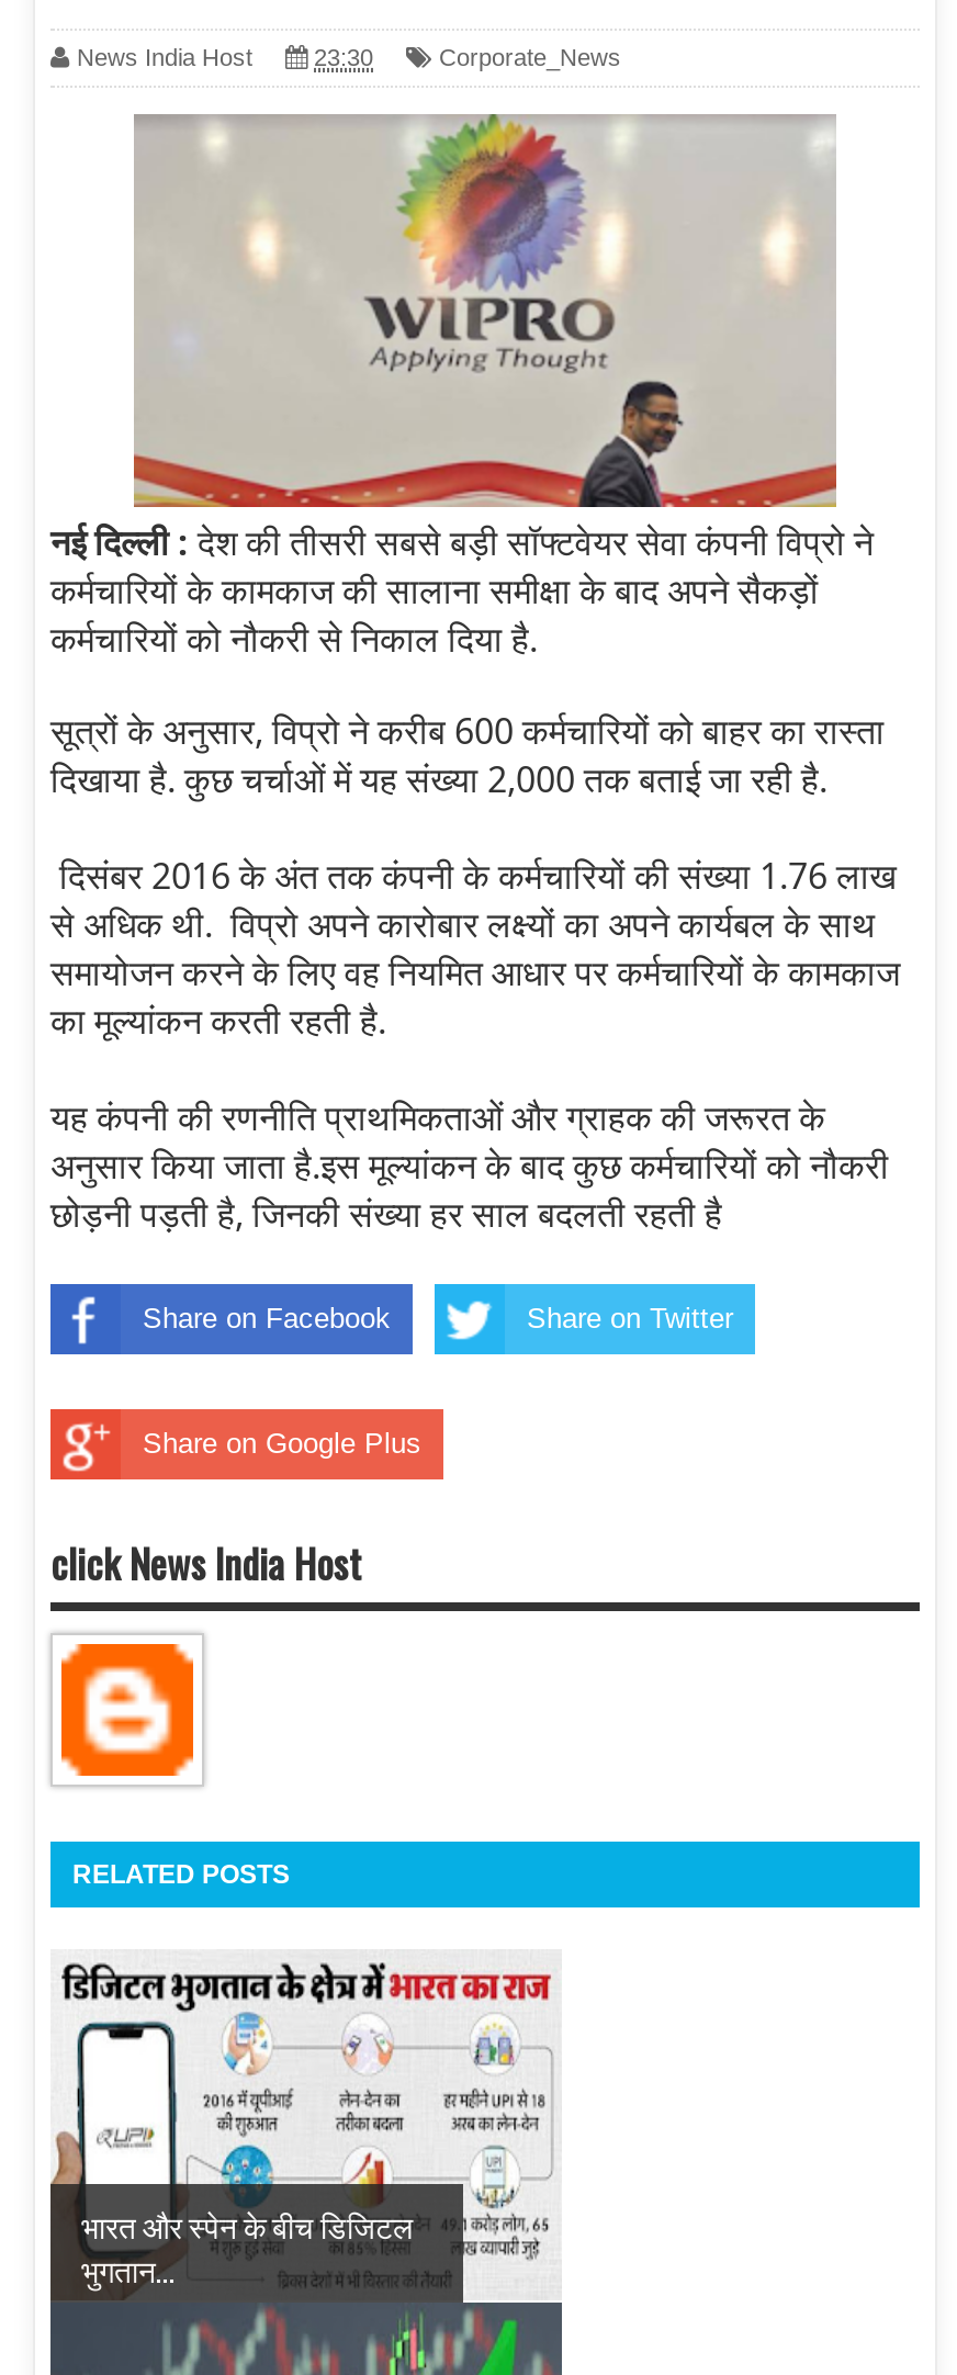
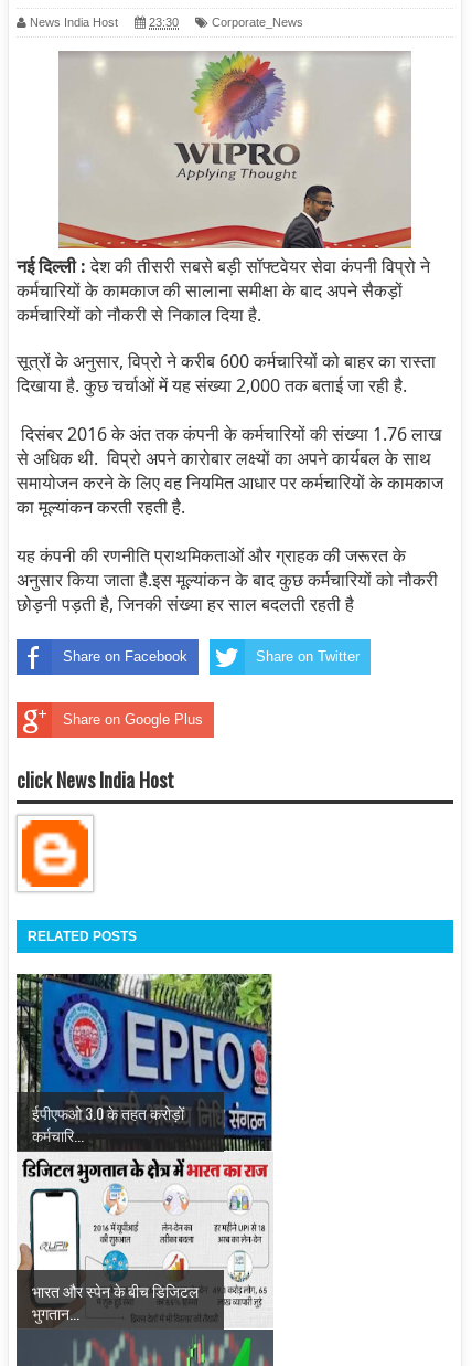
+ [image]
+ ईपीएफओ 3.0 के तहत करोड़ों
+ कर्मचारि...
